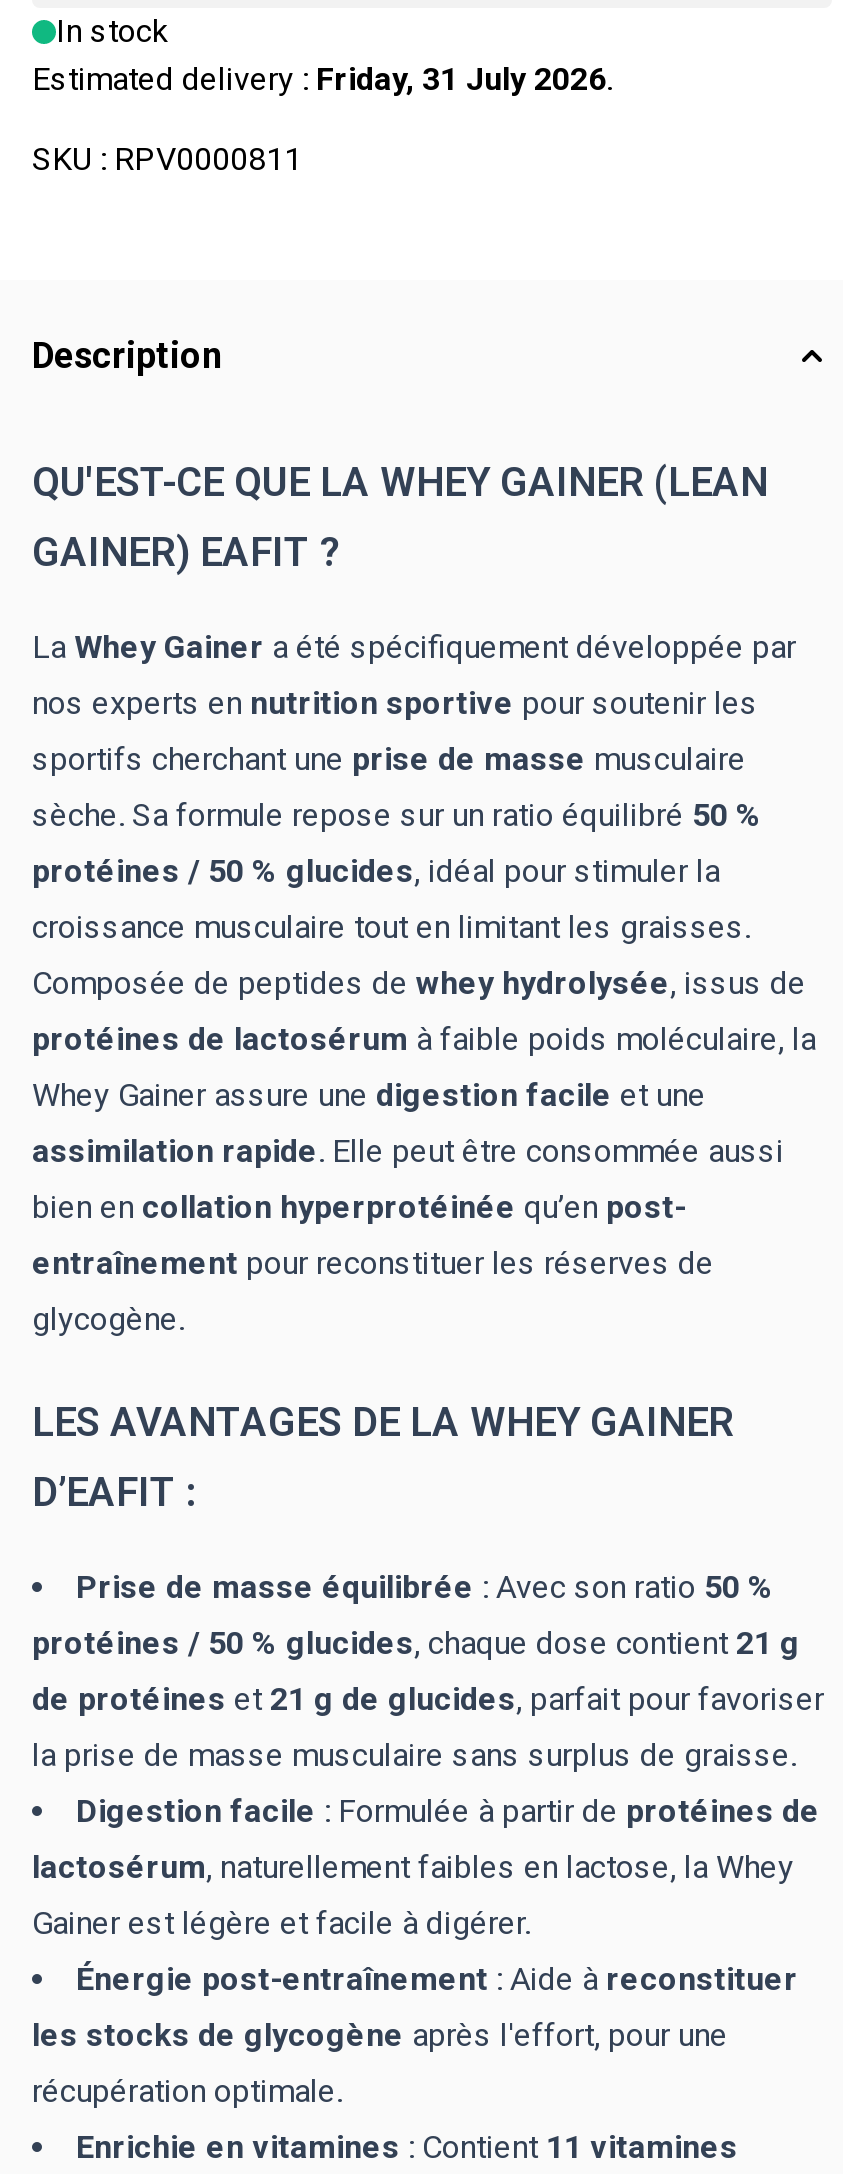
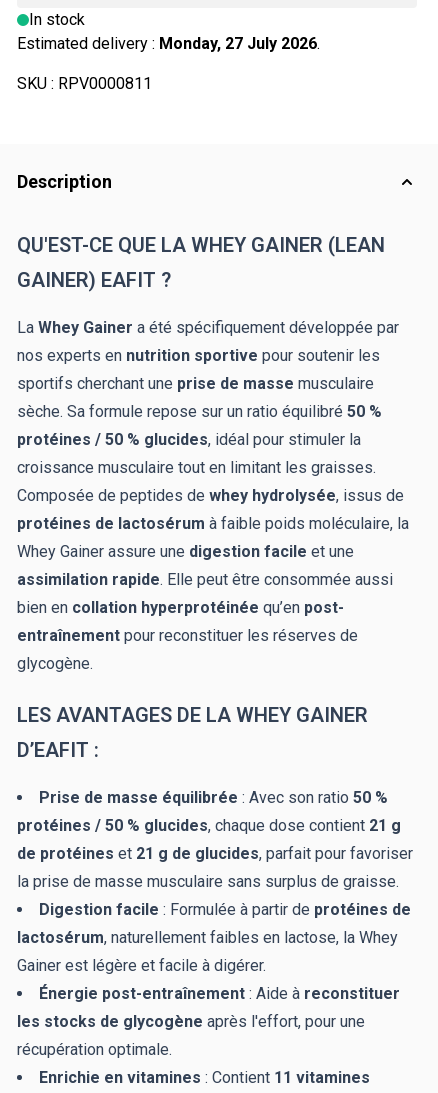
- Estimated delivery : Friday, 31 July 2026.
+ Estimated delivery : Monday, 27 July 2026.
